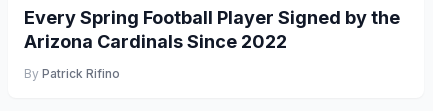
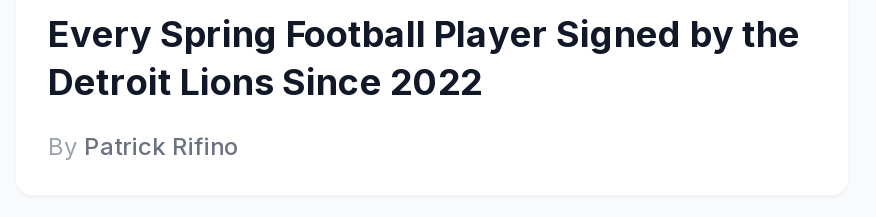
- Arizona Cardinals Since 2022
+ Detroit Lions Since 2022
